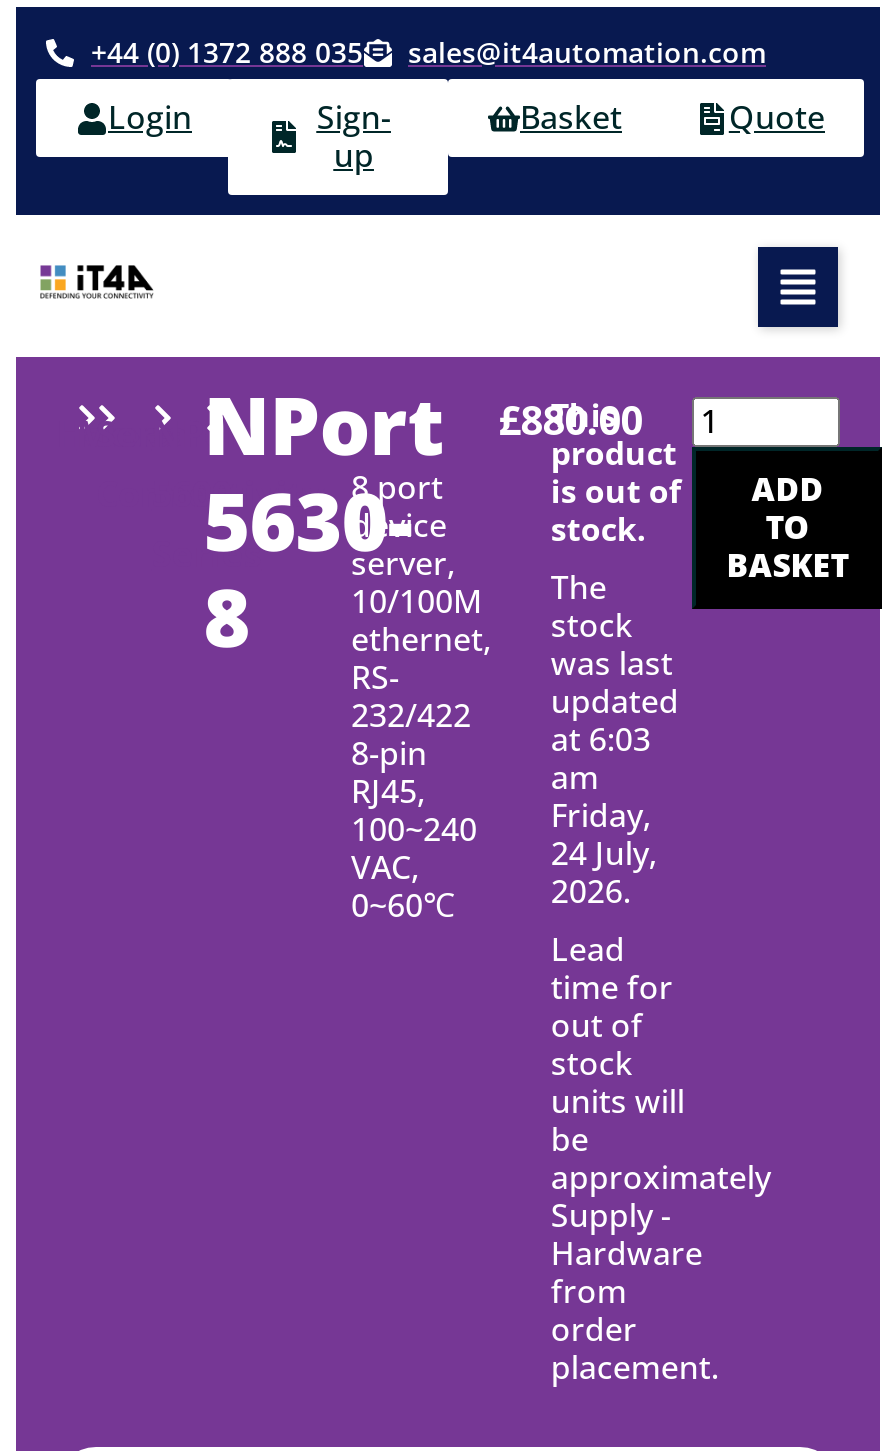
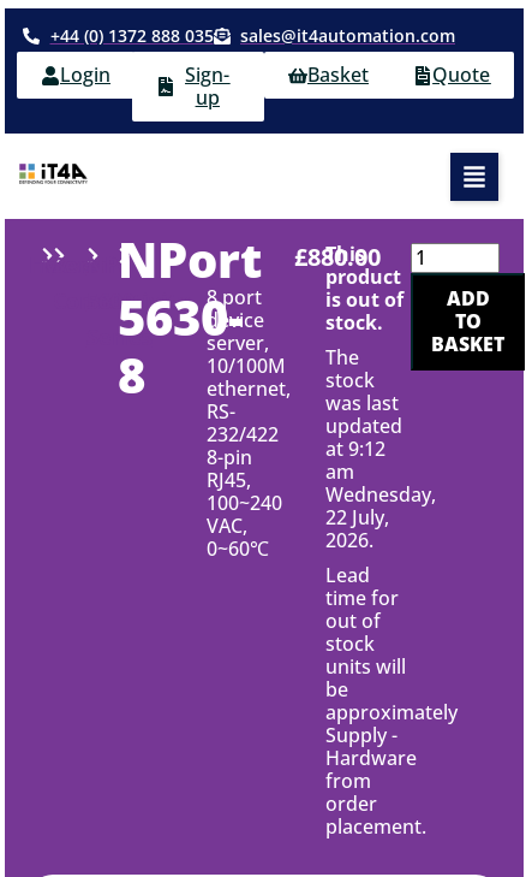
- at 6:03
+ at 9:12

- Friday,
- 24 July,
+ Wednesday,
+ 22 July,
